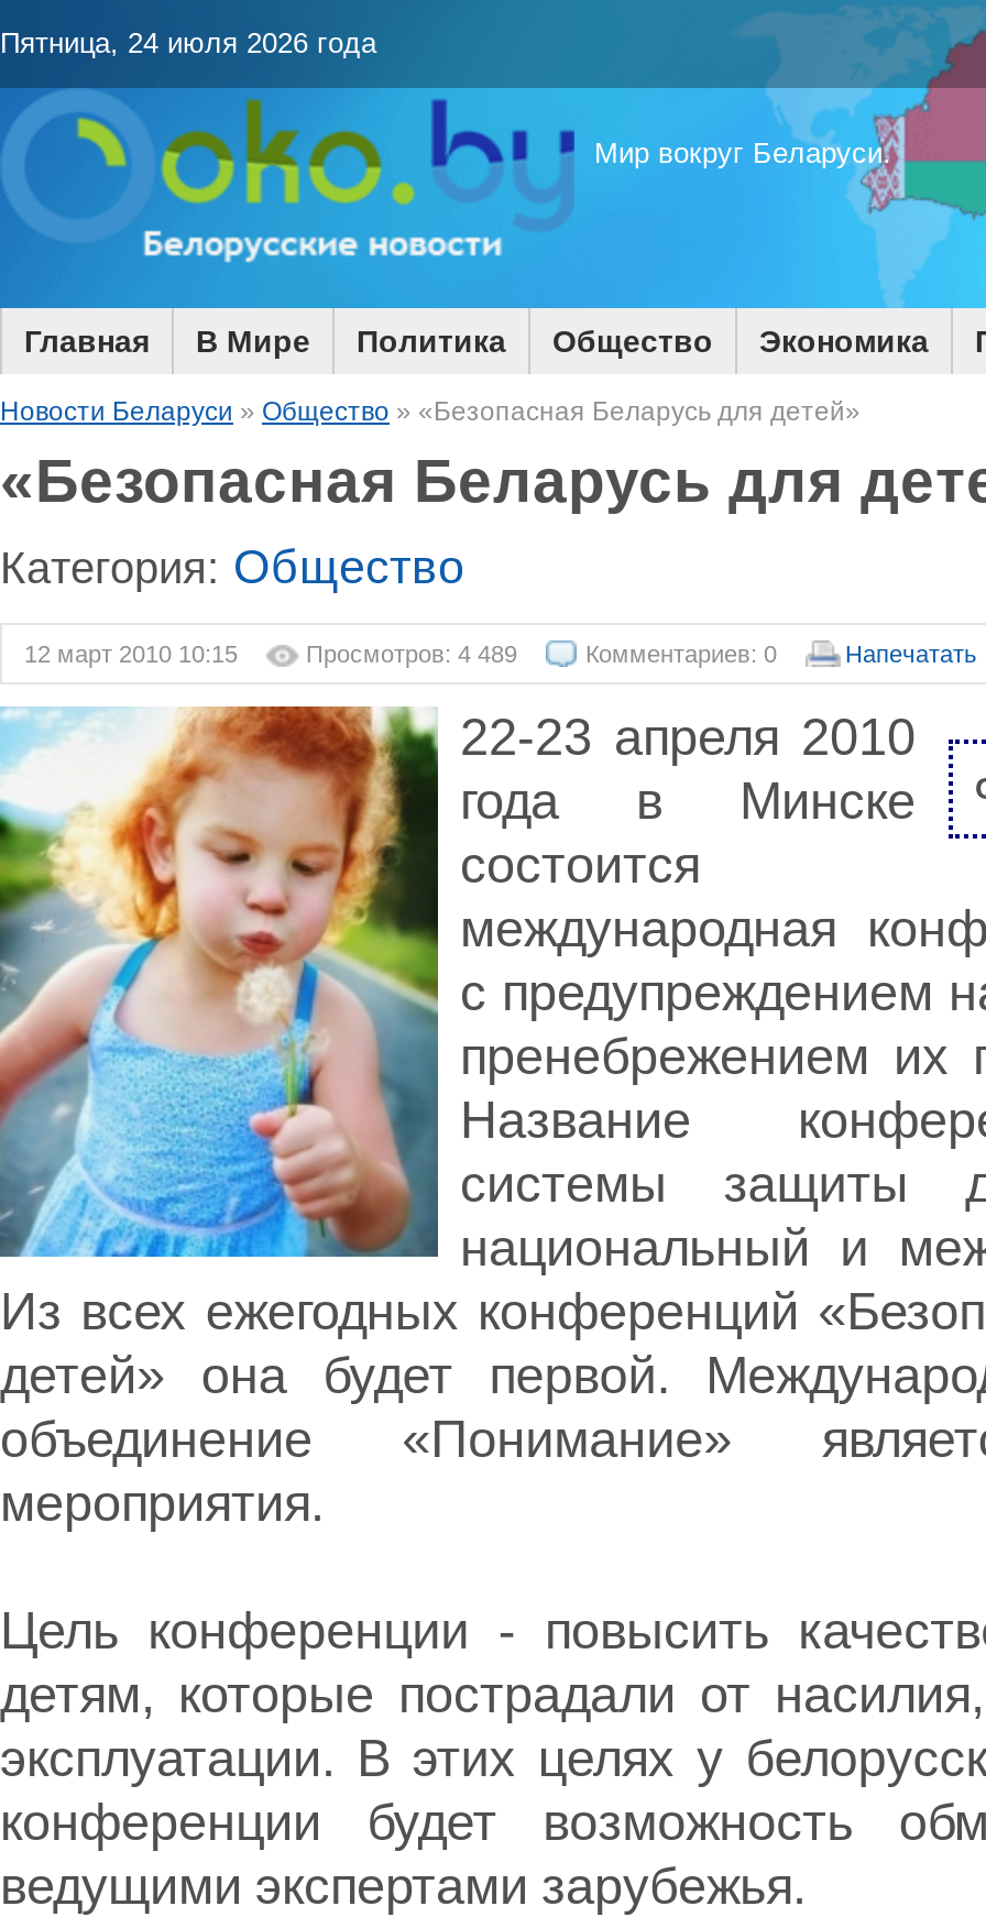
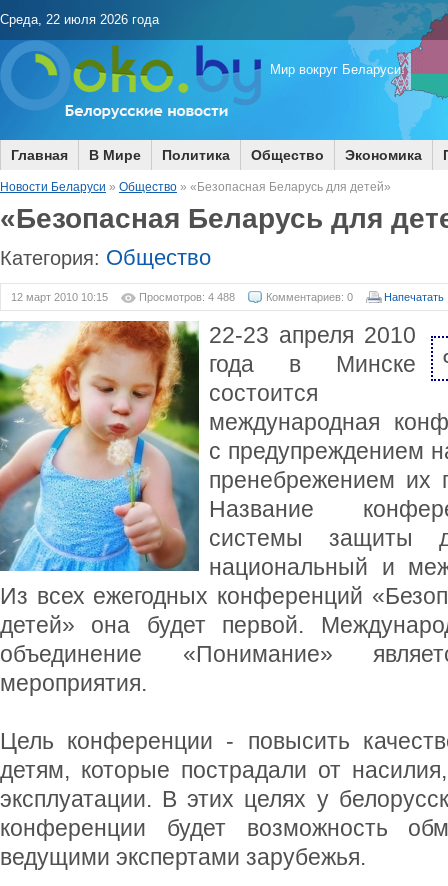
- Пятница, 24 июля 2026 года
+ Среда, 22 июля 2026 года

- Просмотров: 4 489
+ Просмотров: 4 488
